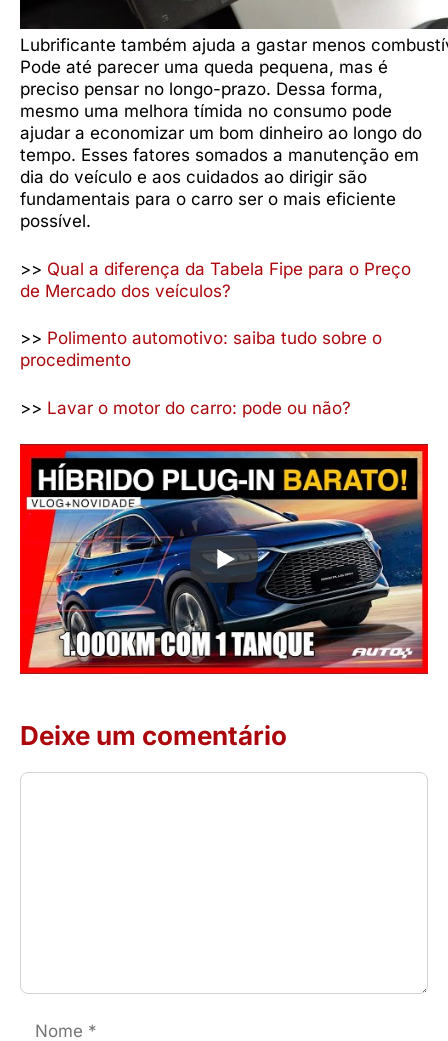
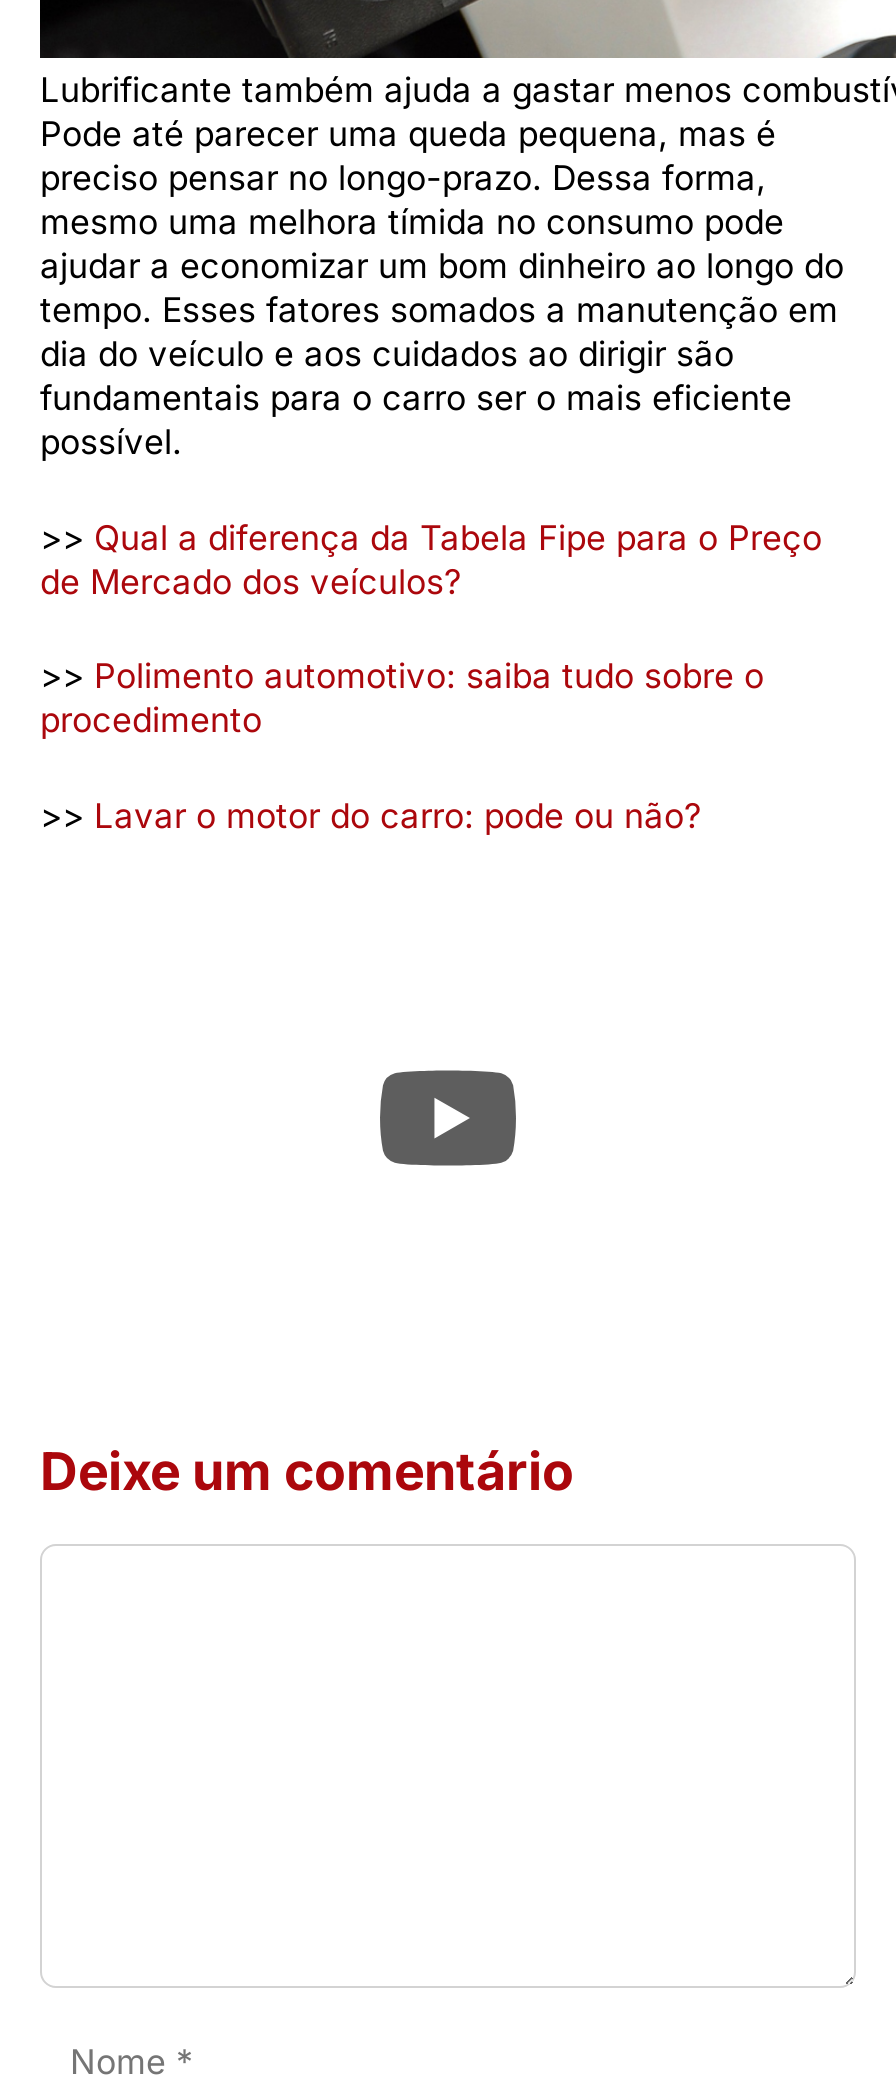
- [image]
